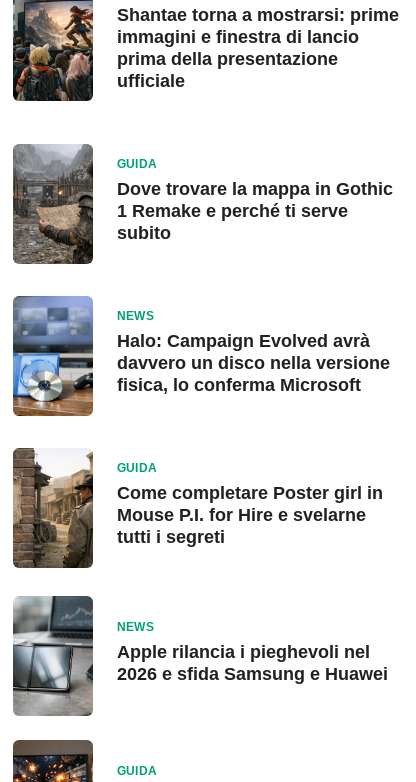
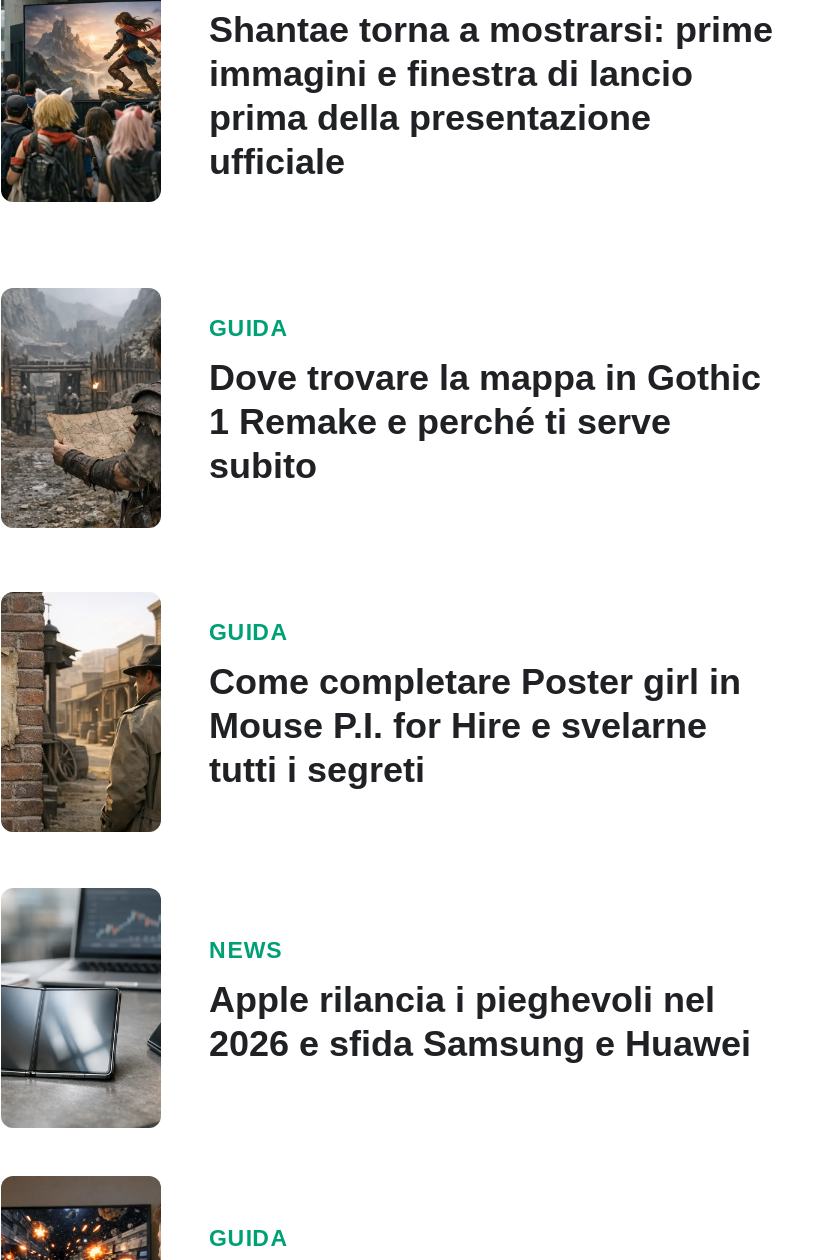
- [image]
- NEWS
- Halo: Campaign Evolved avrà
- davvero un disco nella versione
- fisica, lo conferma Microsoft
